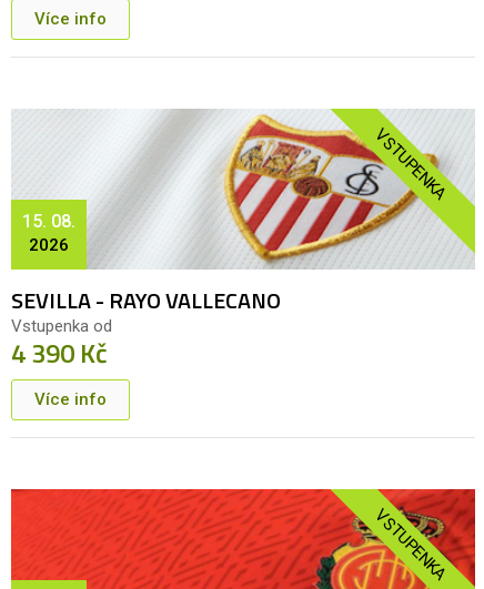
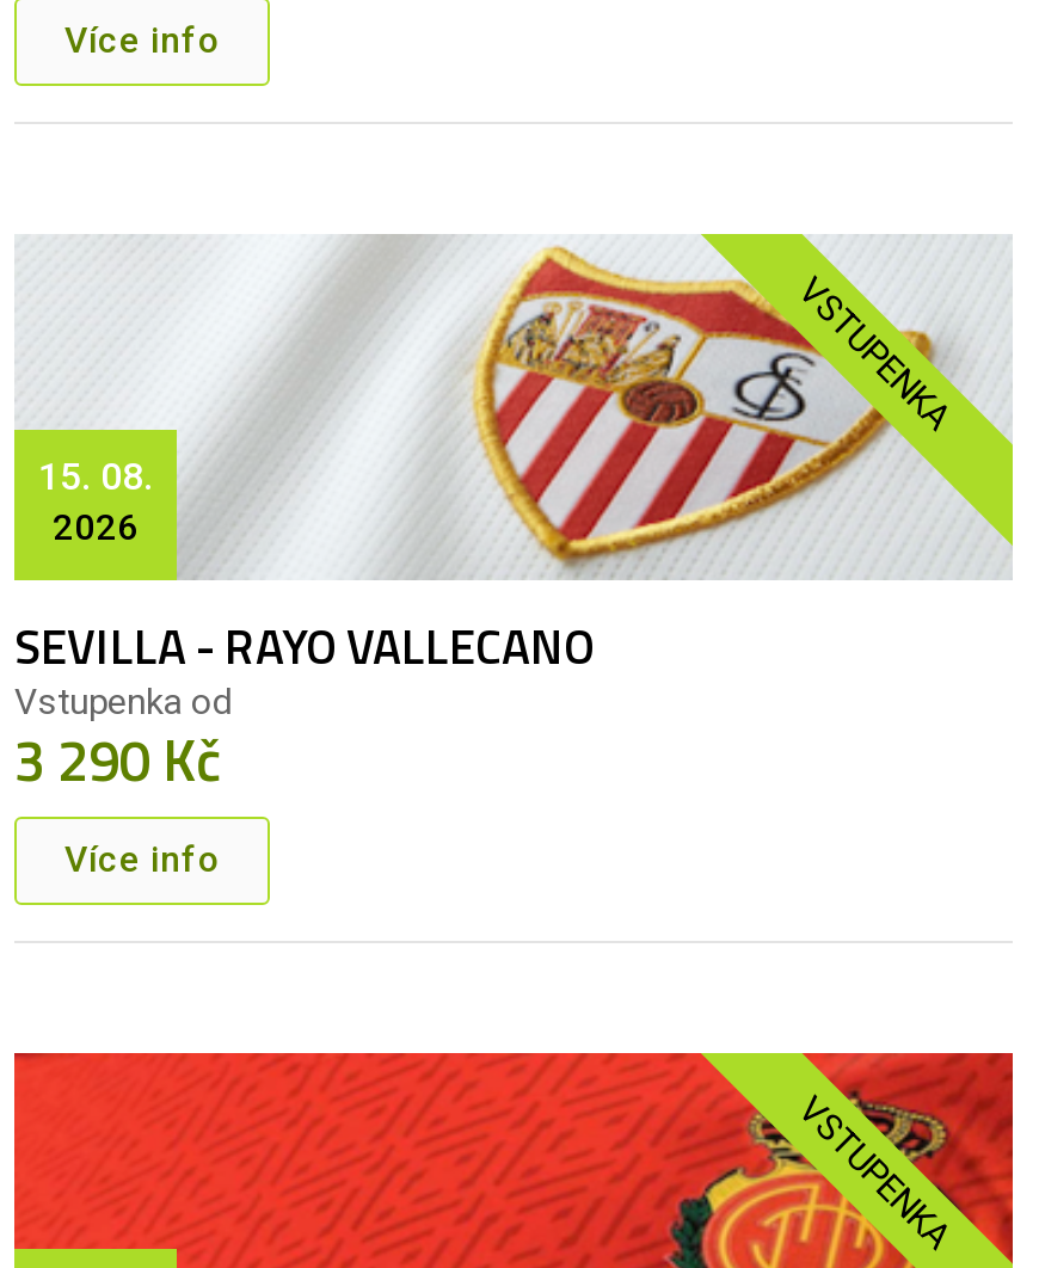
- 4 390 Kč
+ 3 290 Kč
